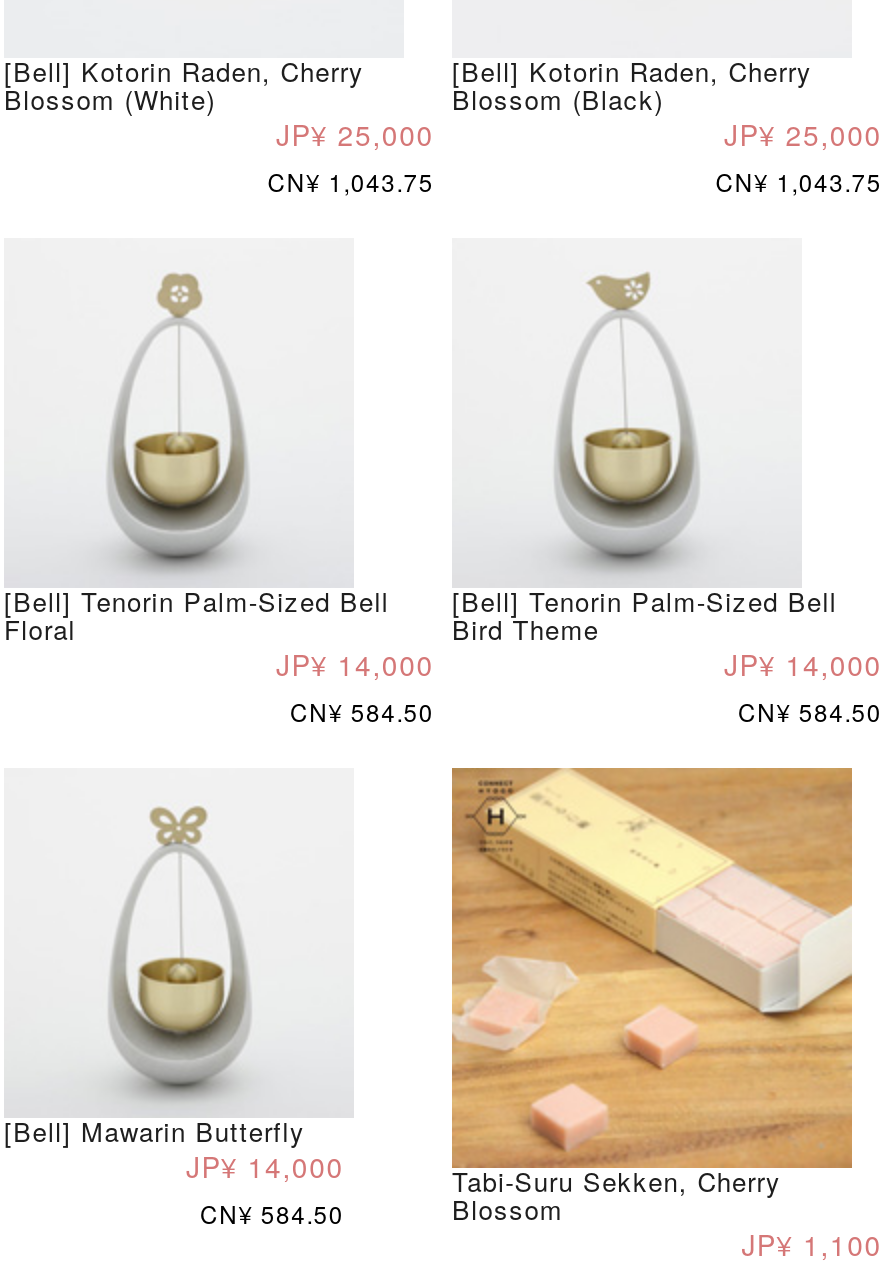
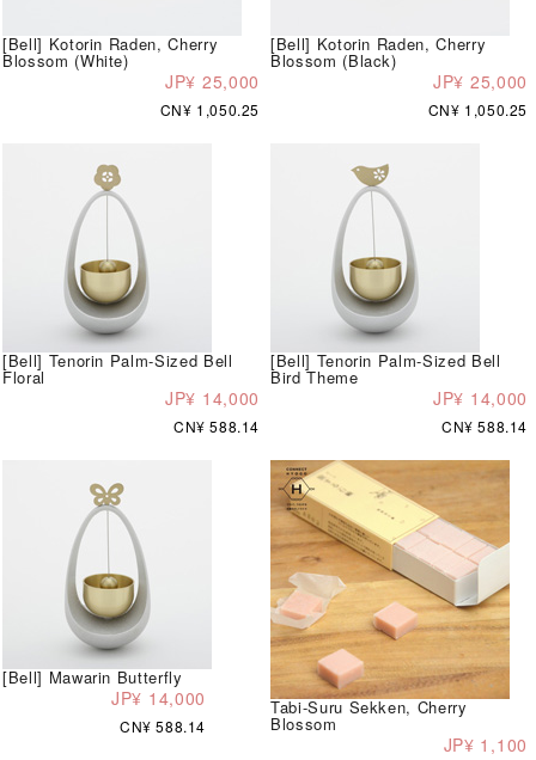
- CN¥ 1,043.75
+ CN¥ 1,050.25

- CN¥ 1,043.75
+ CN¥ 1,050.25

- CN¥ 584.50
+ CN¥ 588.14

- CN¥ 584.50
+ CN¥ 588.14

- CN¥ 584.50
+ CN¥ 588.14
